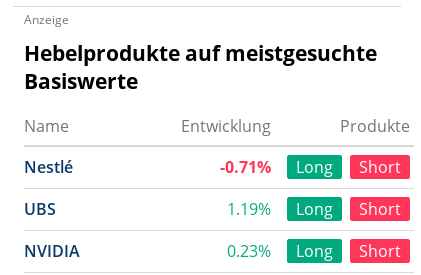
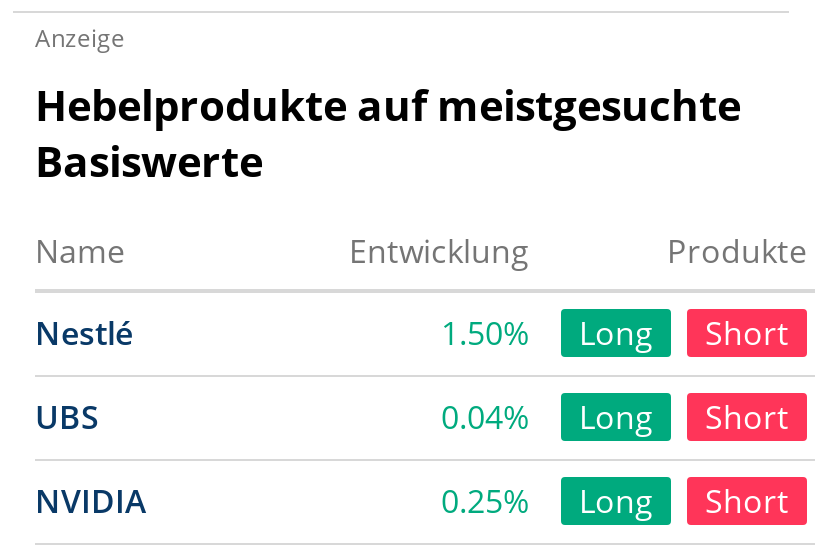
- -0.71% Long Short
+ 1.50% Long Short

- 1.19% Long Short
+ 0.04% Long Short

- 0.23% Long Short
+ 0.25% Long Short
